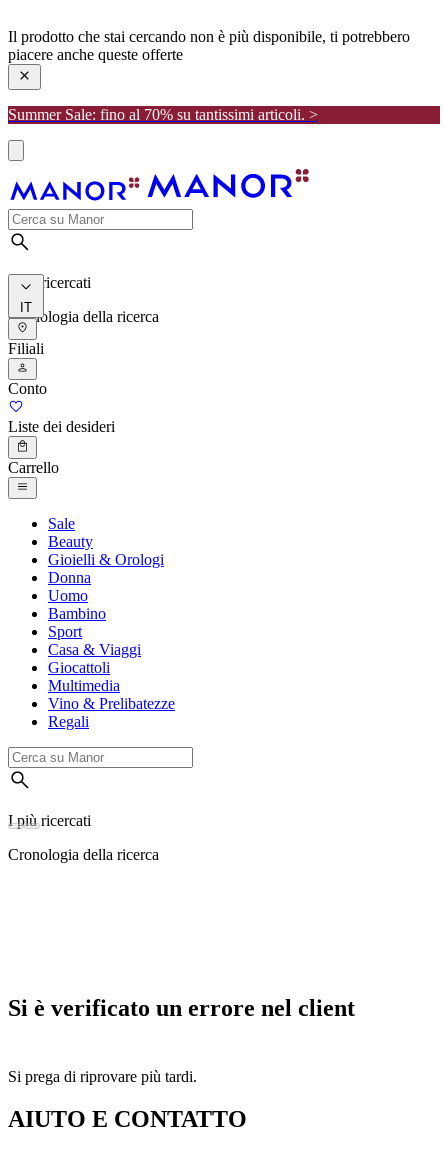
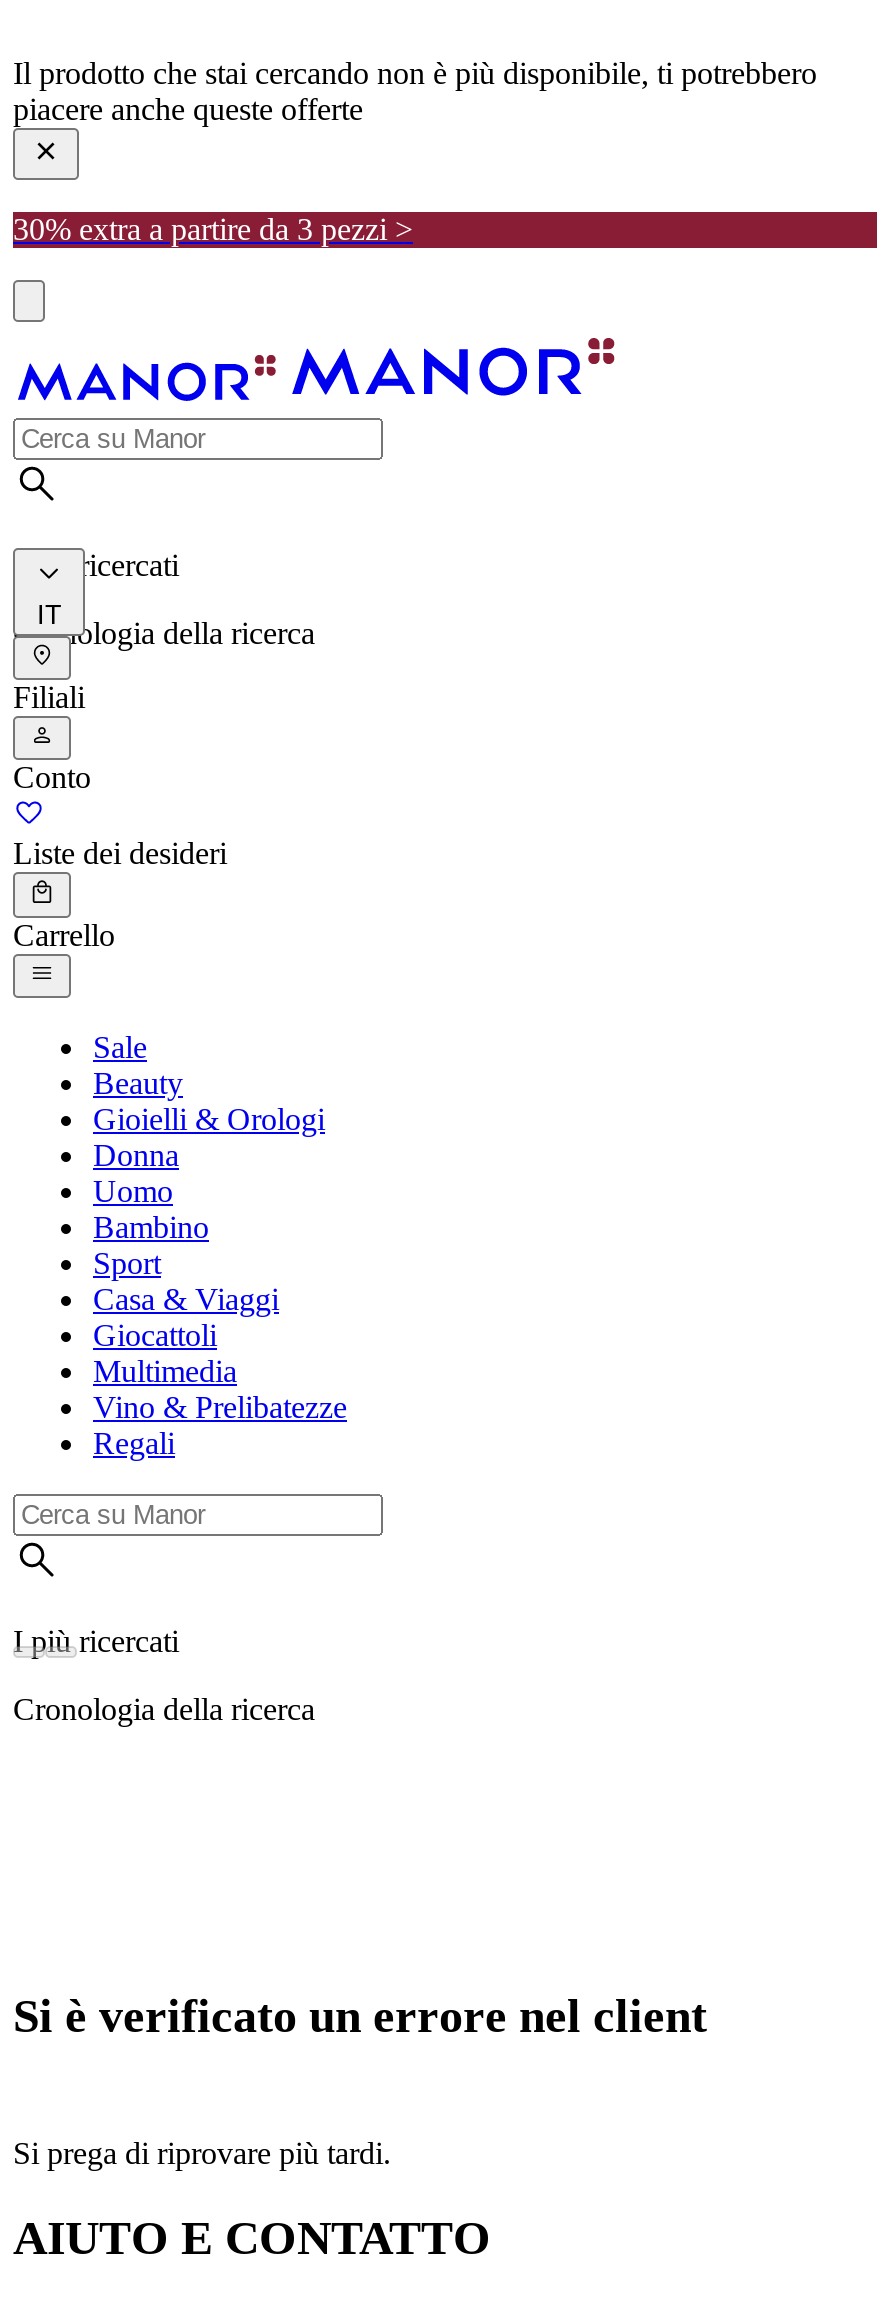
- Summer Sale: fino al 70% su tantissimi articoli. >
+ 30% extra a partire da 3 pezzi >
